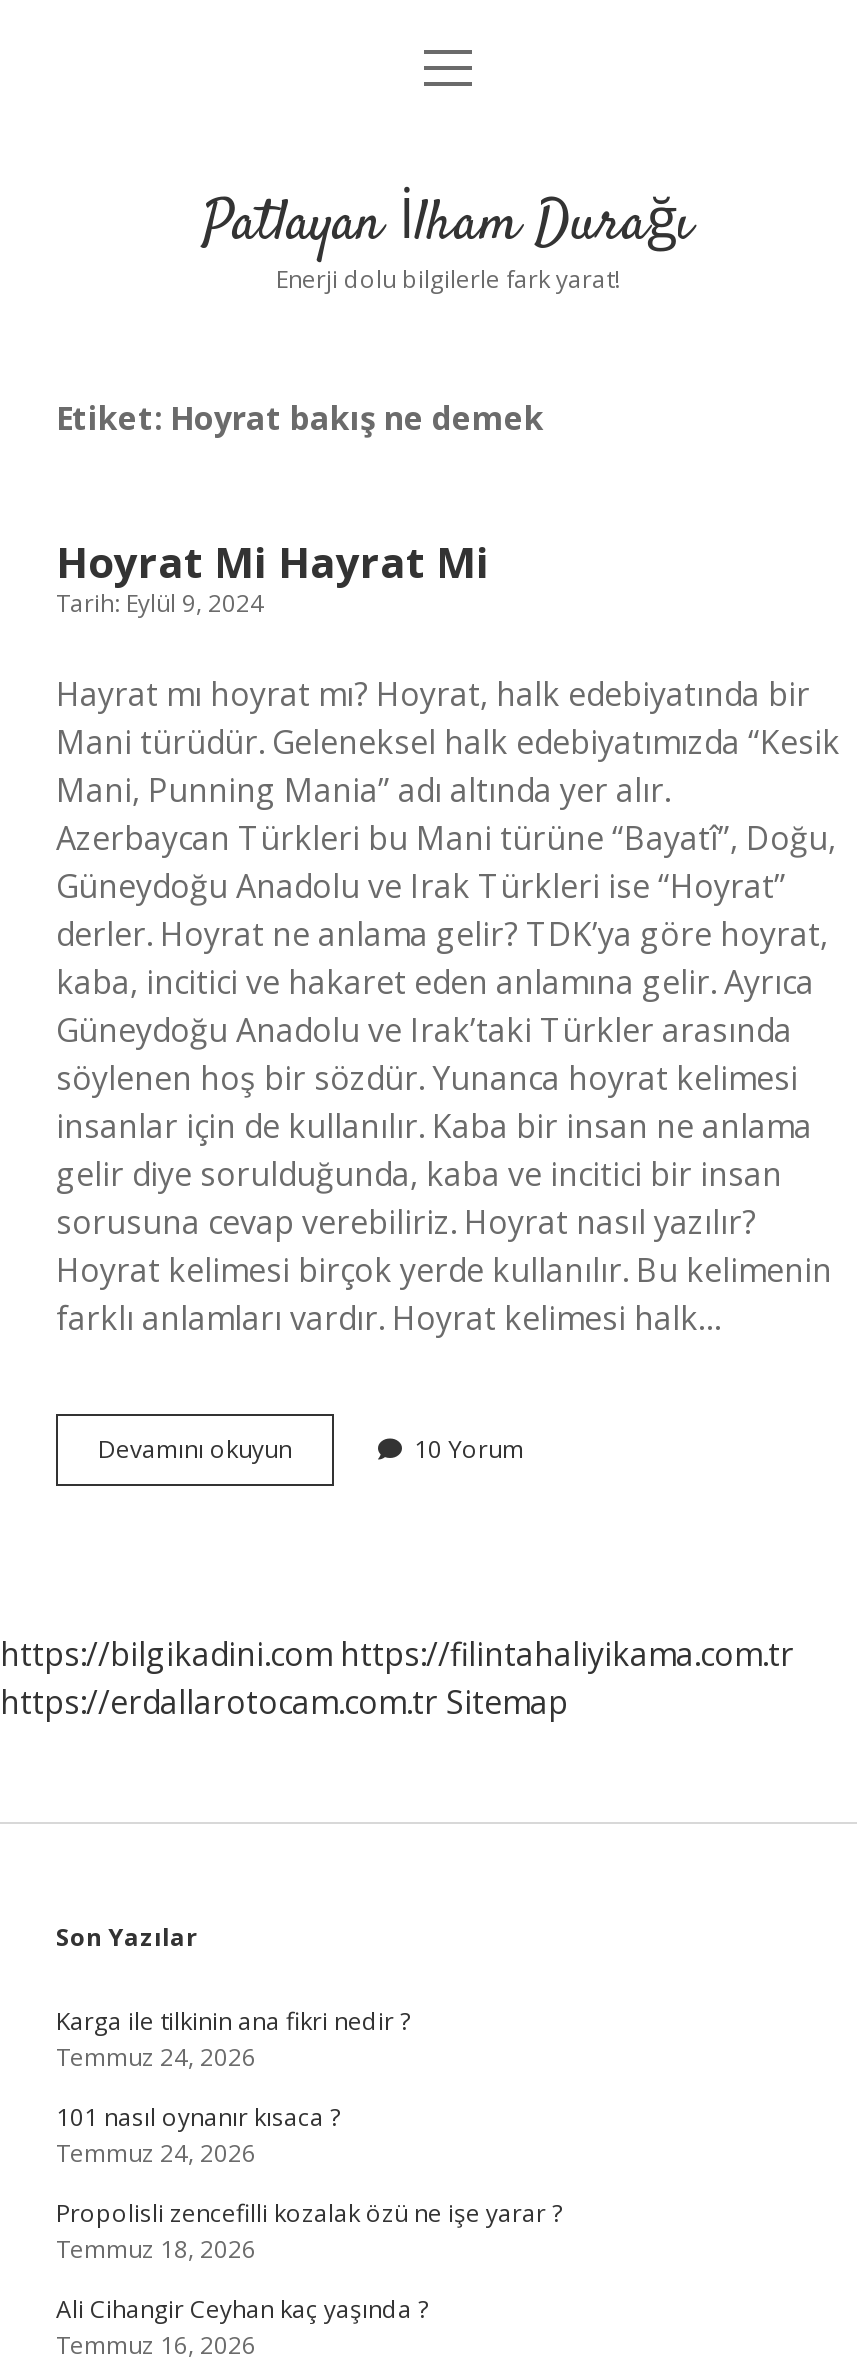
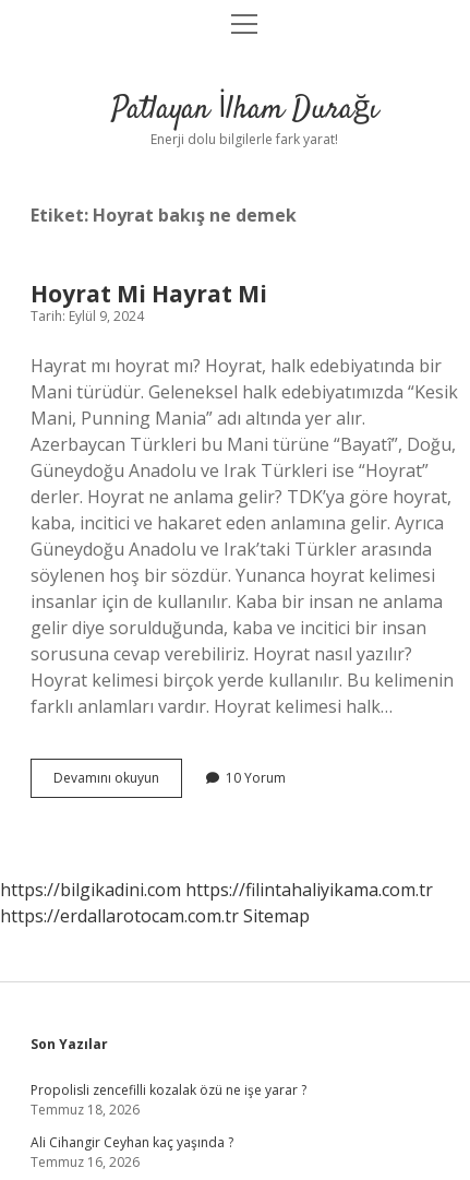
- Karga ile tilkinin ana fikri nedir ?
- Temmuz 24, 2026
- 101 nasıl oynanır kısaca ?
- Temmuz 24, 2026
